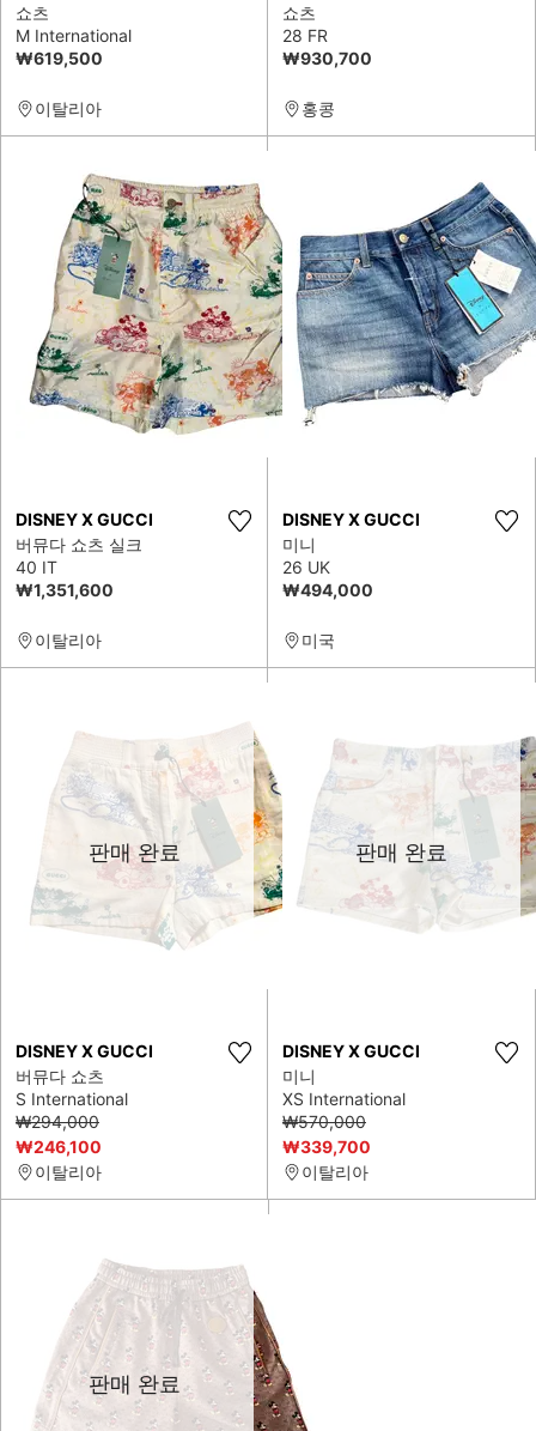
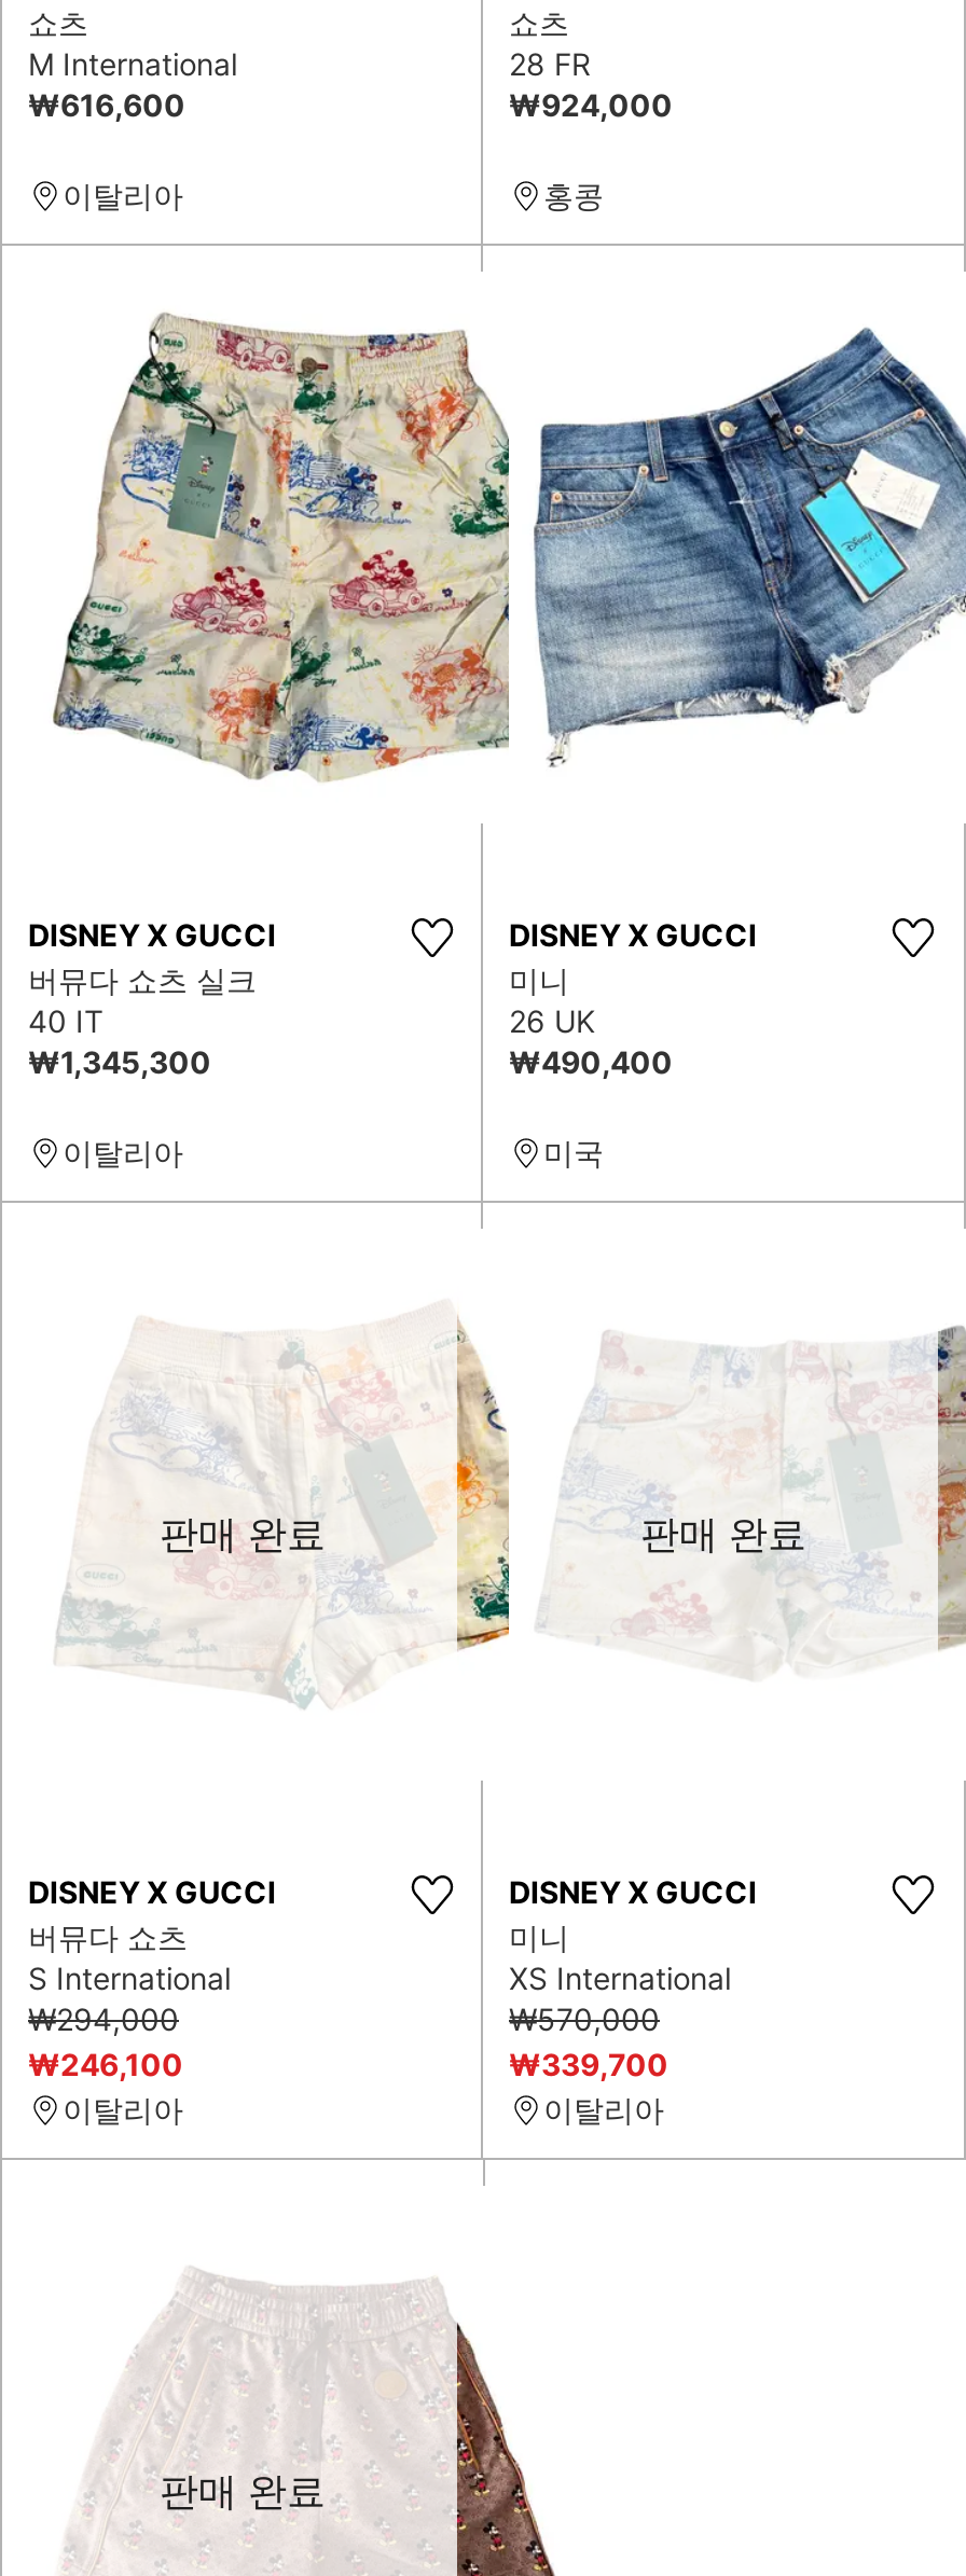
- ₩619,500
+ ₩616,600

- ₩930,700
+ ₩924,000

- ₩1,351,600
+ ₩1,345,300

- ₩494,000
+ ₩490,400
